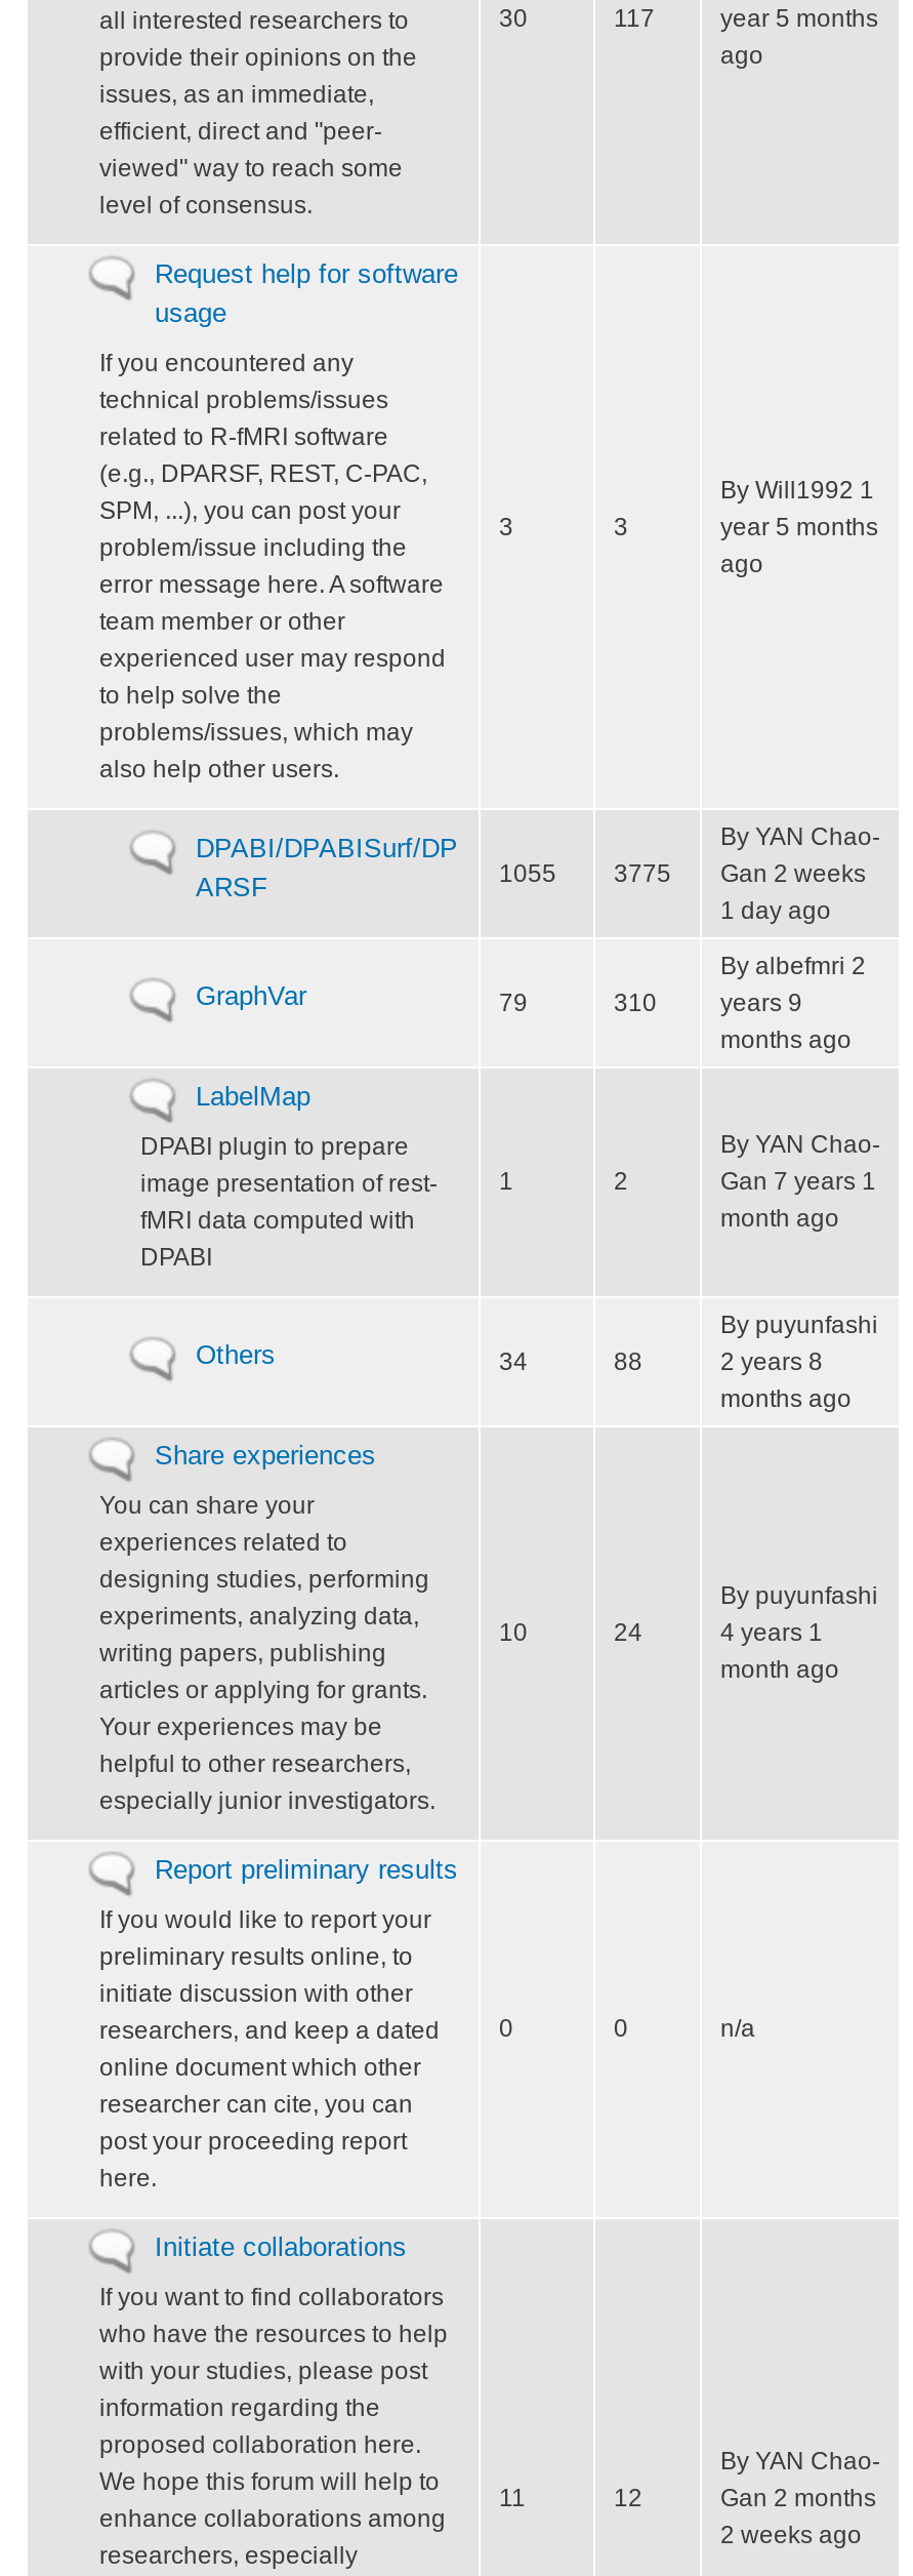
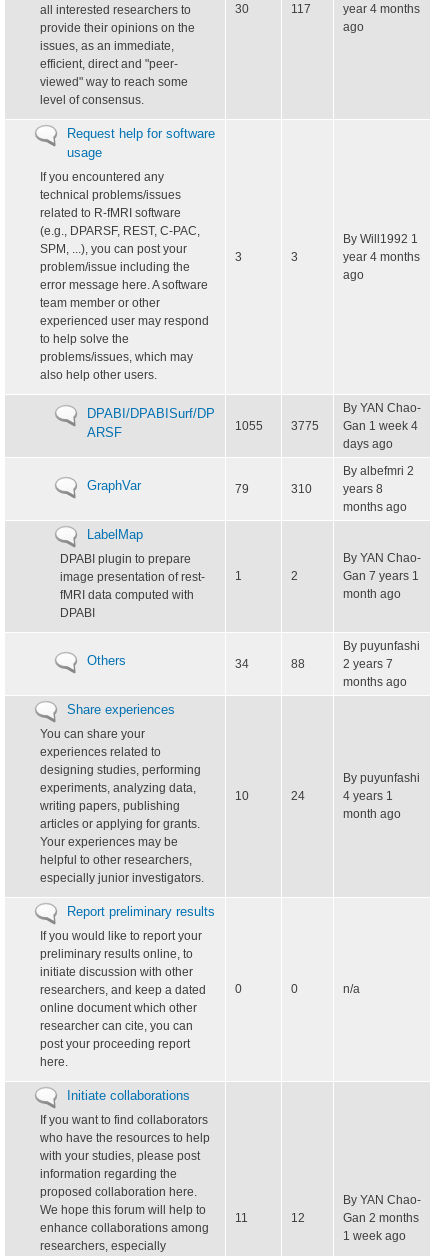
- year 5 months
+ year 4 months

- year 5 months
+ year 4 months

- Gan 2 weeks
- 1 day ago
+ Gan 1 week 4
+ days ago

- years 9
+ years 8

- 2 years 8
+ 2 years 7

- 2 weeks ago
+ 1 week ago
